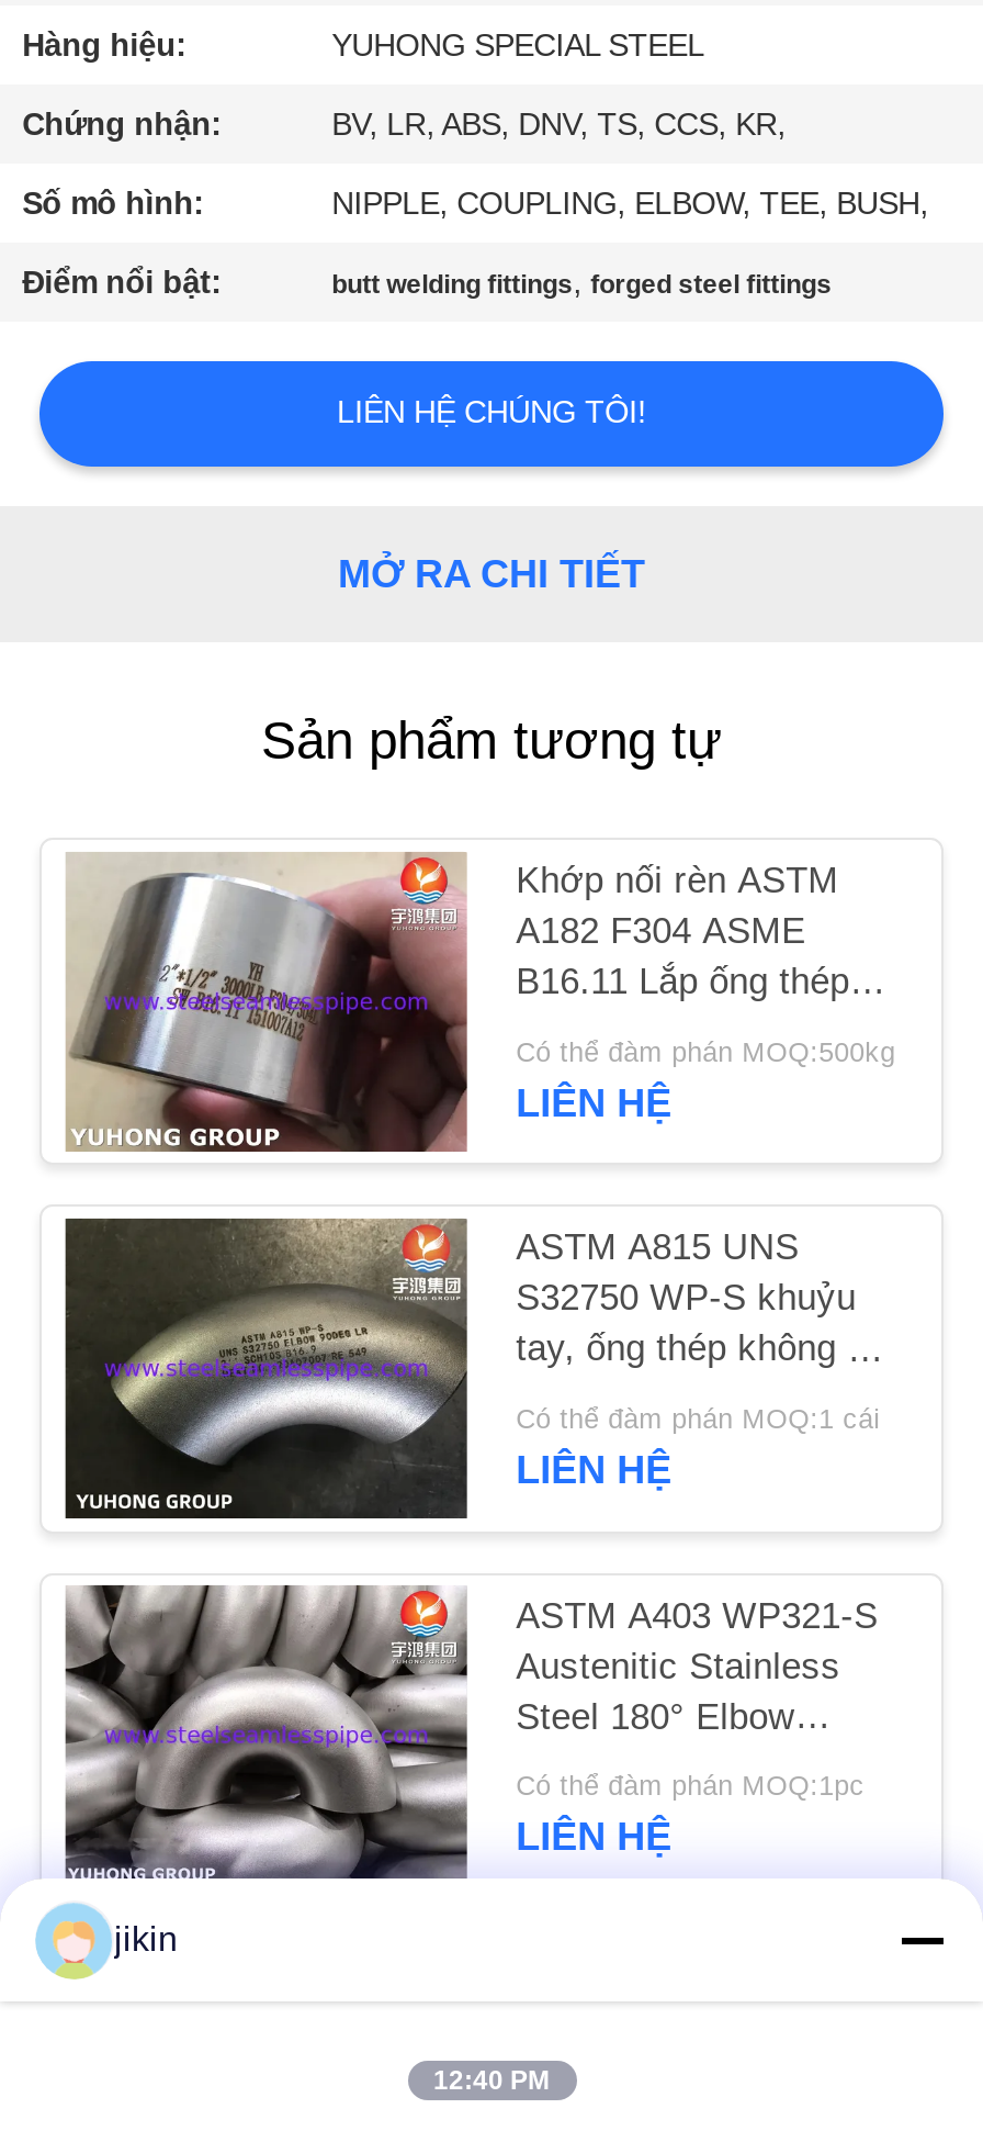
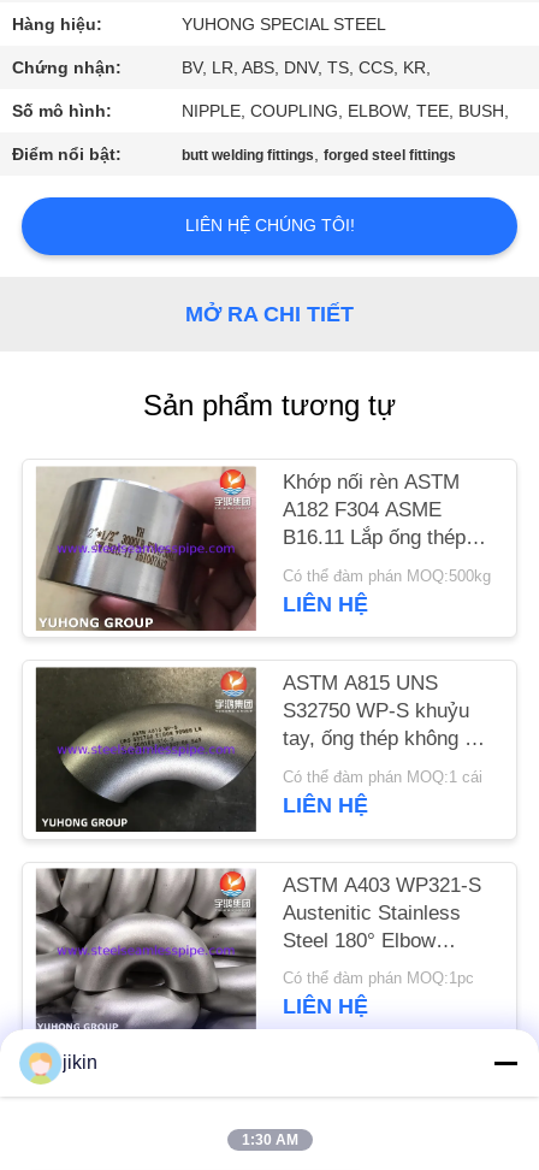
- 12:40 PM
+ 1:30 AM
